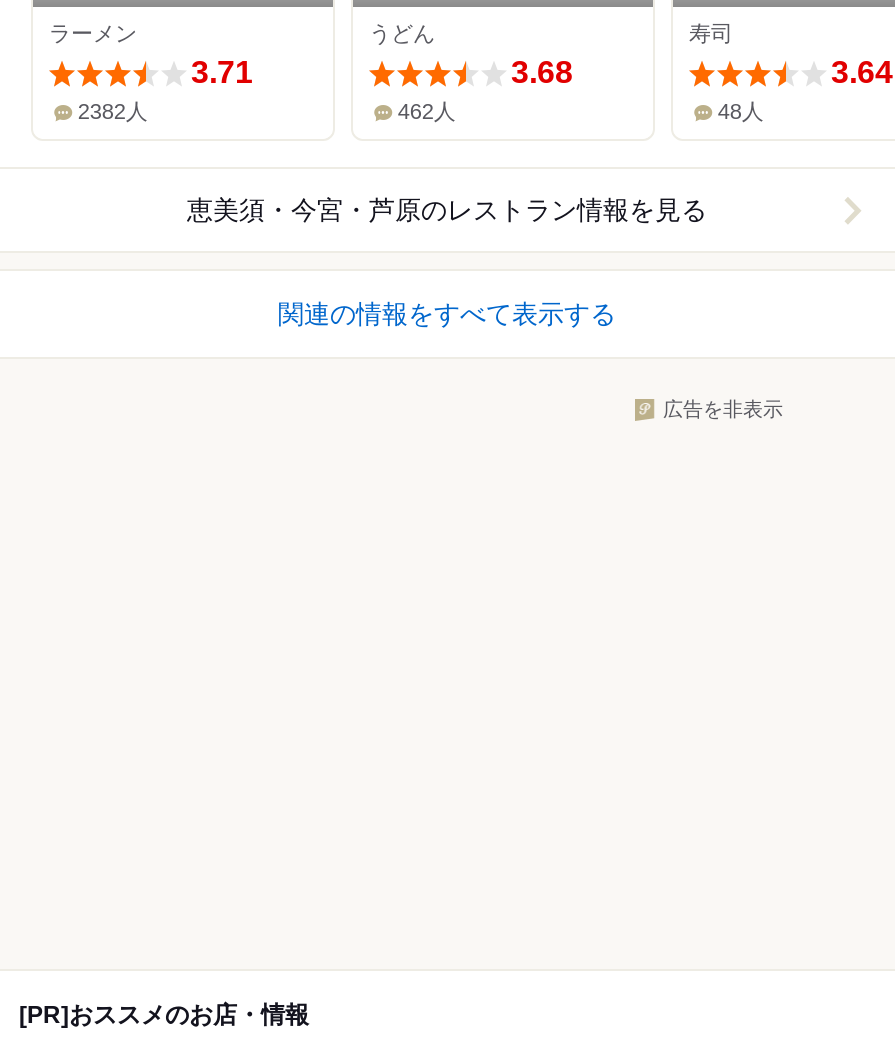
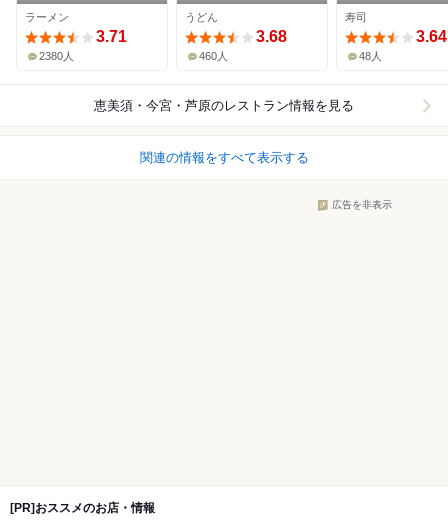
- 2382人
+ 2380人

- 462人
+ 460人
